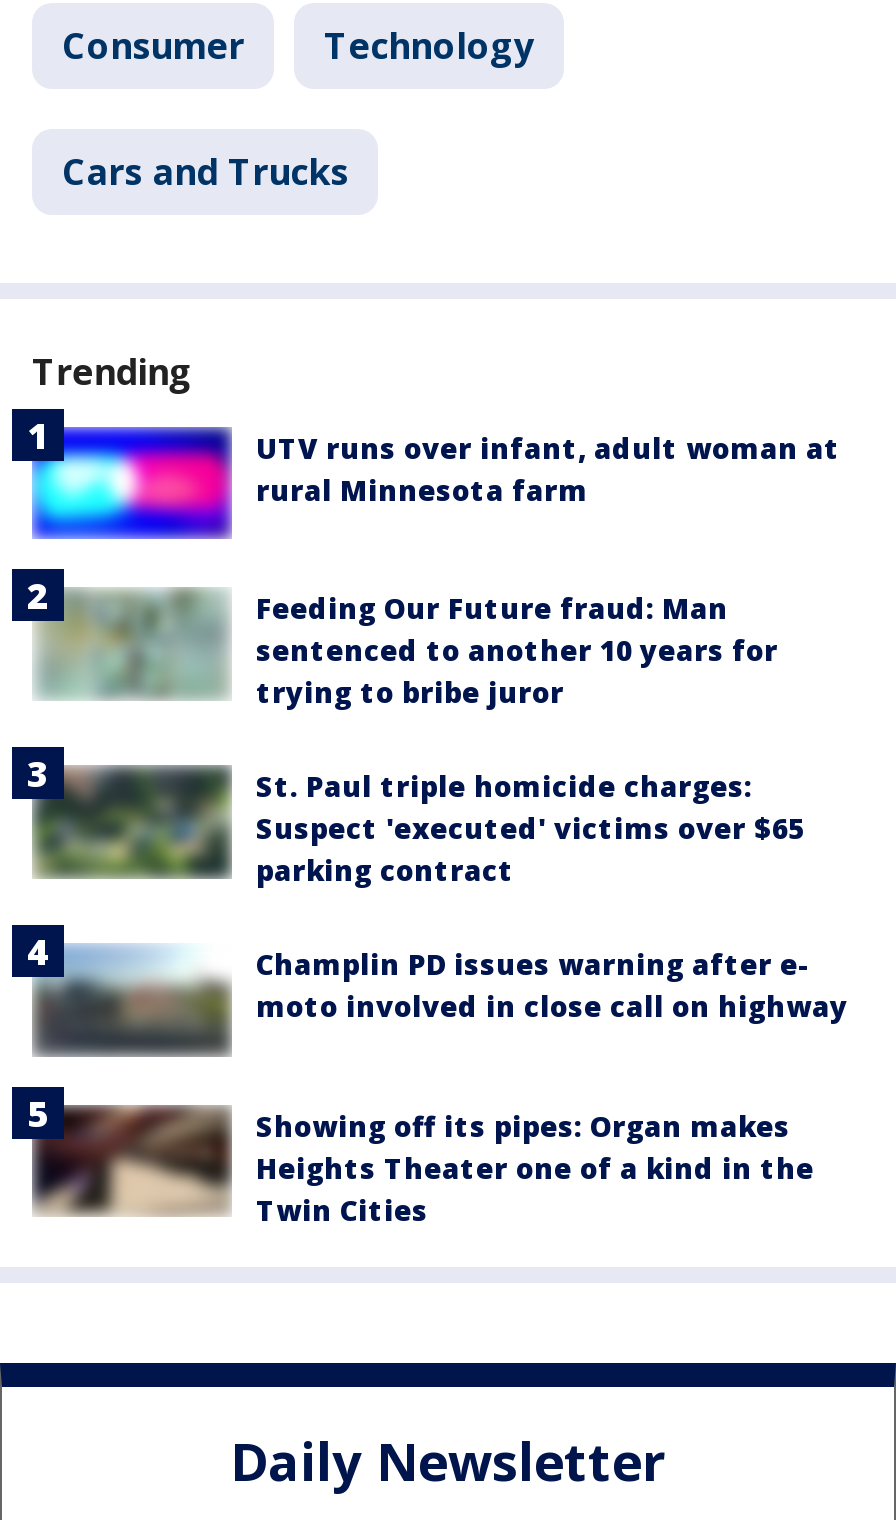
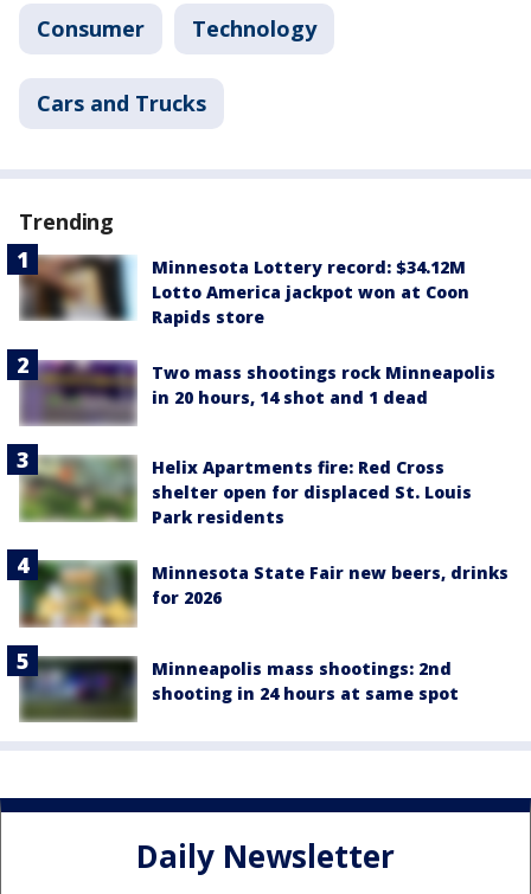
- [image]
- UTV runs over infant, adult woman at
- rural Minnesota farm
+ [image]
+ Minnesota Lottery record: $34.12M
+ Lotto America jackpot won at Coon
+ Rapids store

- [image]
- Feeding Our Future fraud: Man
- sentenced to another 10 years for
- trying to bribe juror
+ [image]
+ Two mass shootings rock Minneapolis
+ in 20 hours, 14 shot and 1 dead

- [image]
- St. Paul triple homicide charges:
- Suspect 'executed' victims over $65
- parking contract
+ [image]
+ Helix Apartments fire: Red Cross
+ shelter open for displaced St. Louis
+ Park residents

- [image]
- Champlin PD issues warning after e-
- moto involved in close call on highway
+ [image]
+ Minnesota State Fair new beers, drinks
+ for 2026

- [image]
- Showing off its pipes: Organ makes
- Heights Theater one of a kind in the
- Twin Cities
+ [image]
+ Minneapolis mass shootings: 2nd
+ shooting in 24 hours at same spot
